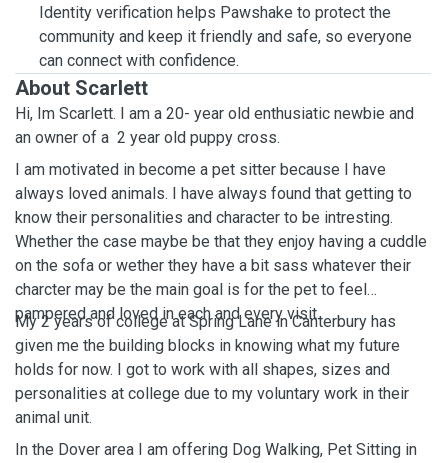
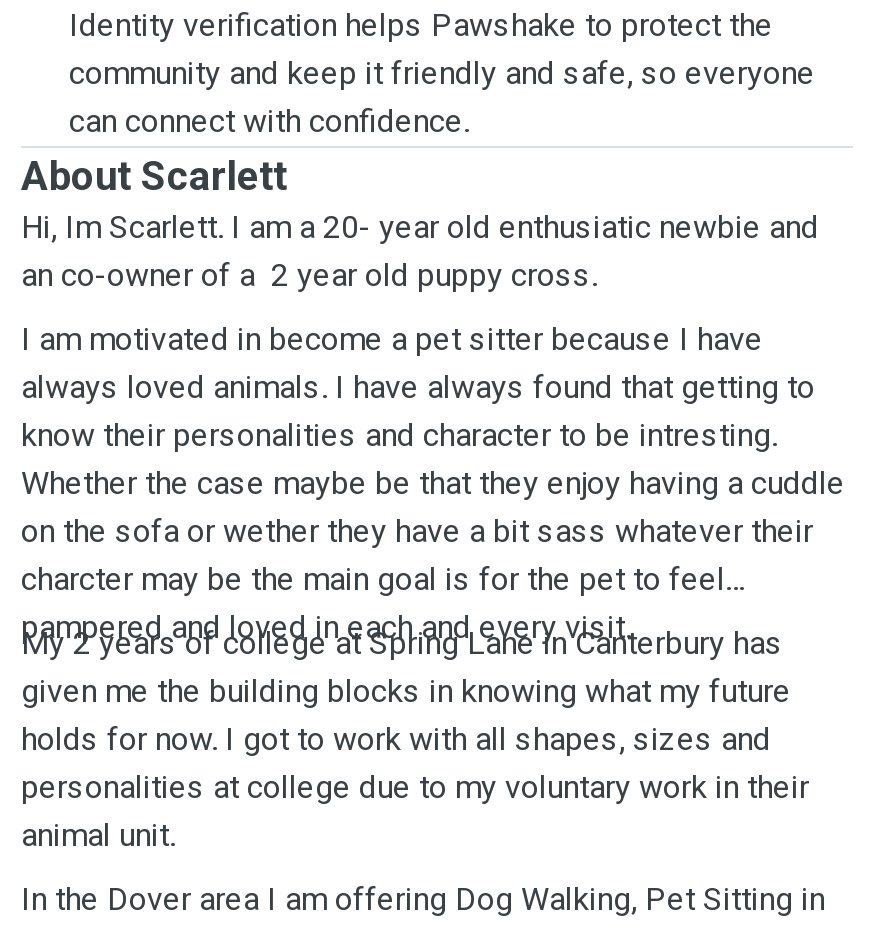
- an owner of a 2 year old puppy cross.
+ an co-owner of a 2 year old puppy cross.
